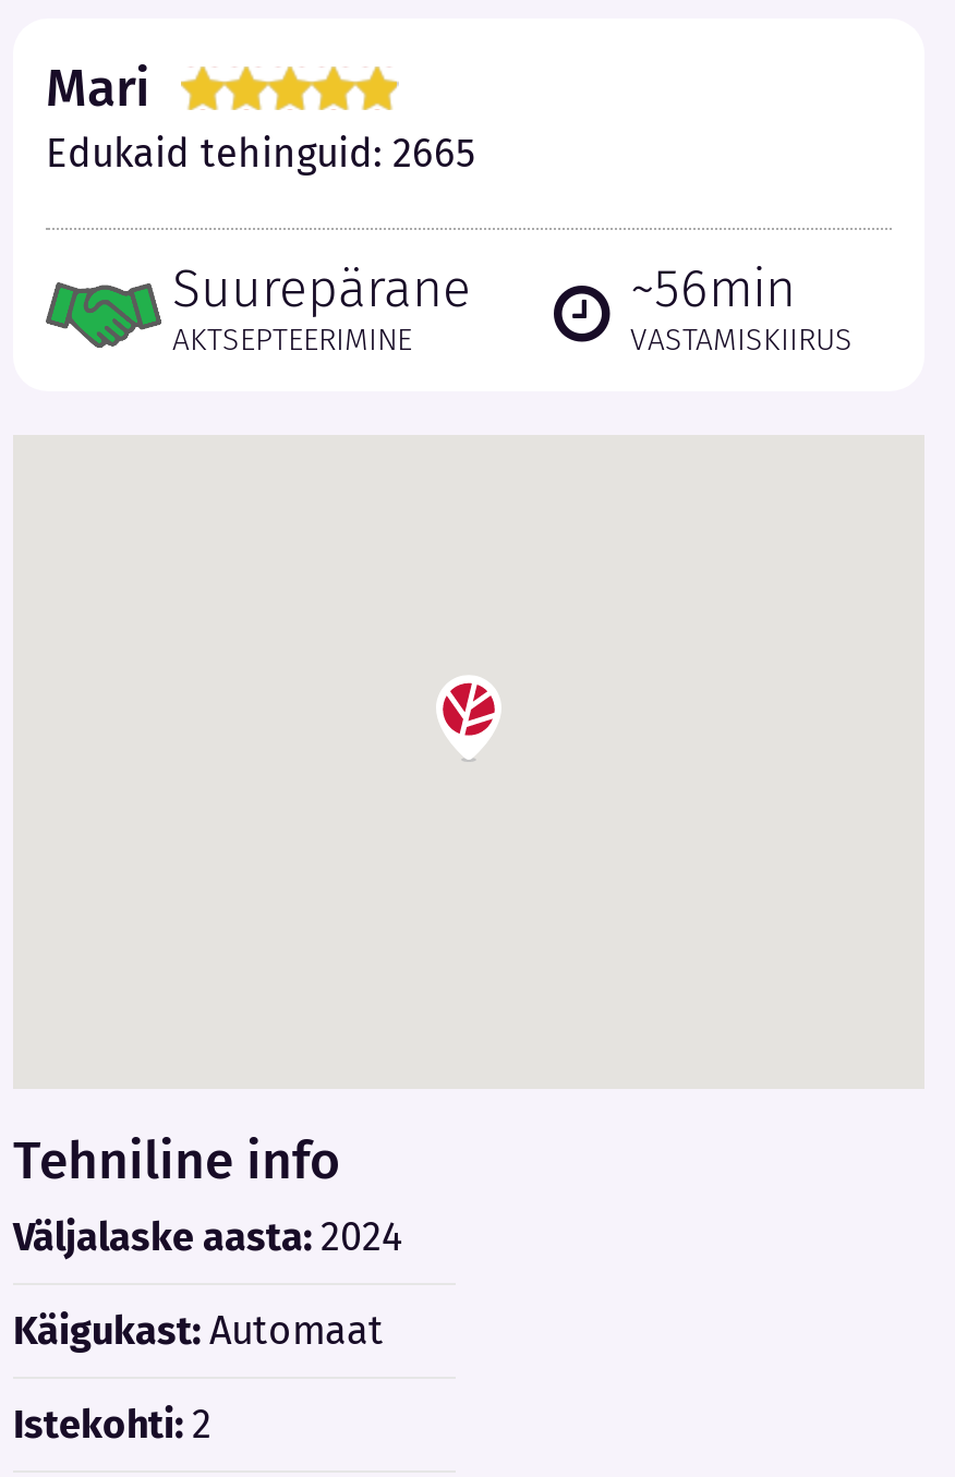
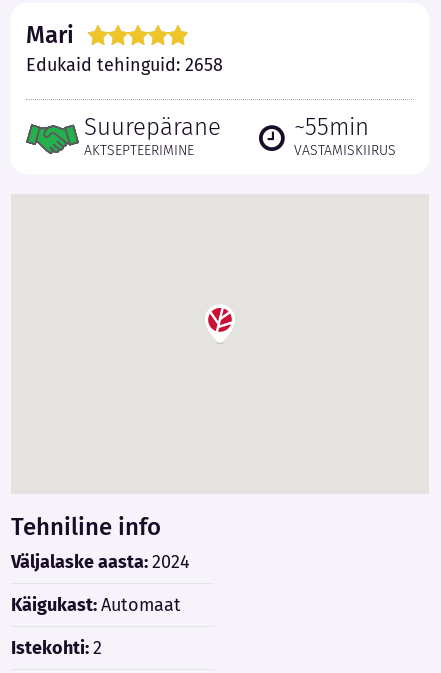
- Edukaid tehinguid: 2665
+ Edukaid tehinguid: 2658

- ~56min
+ ~55min
